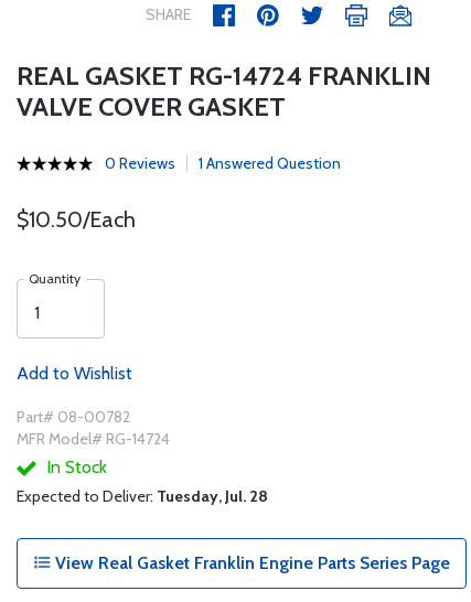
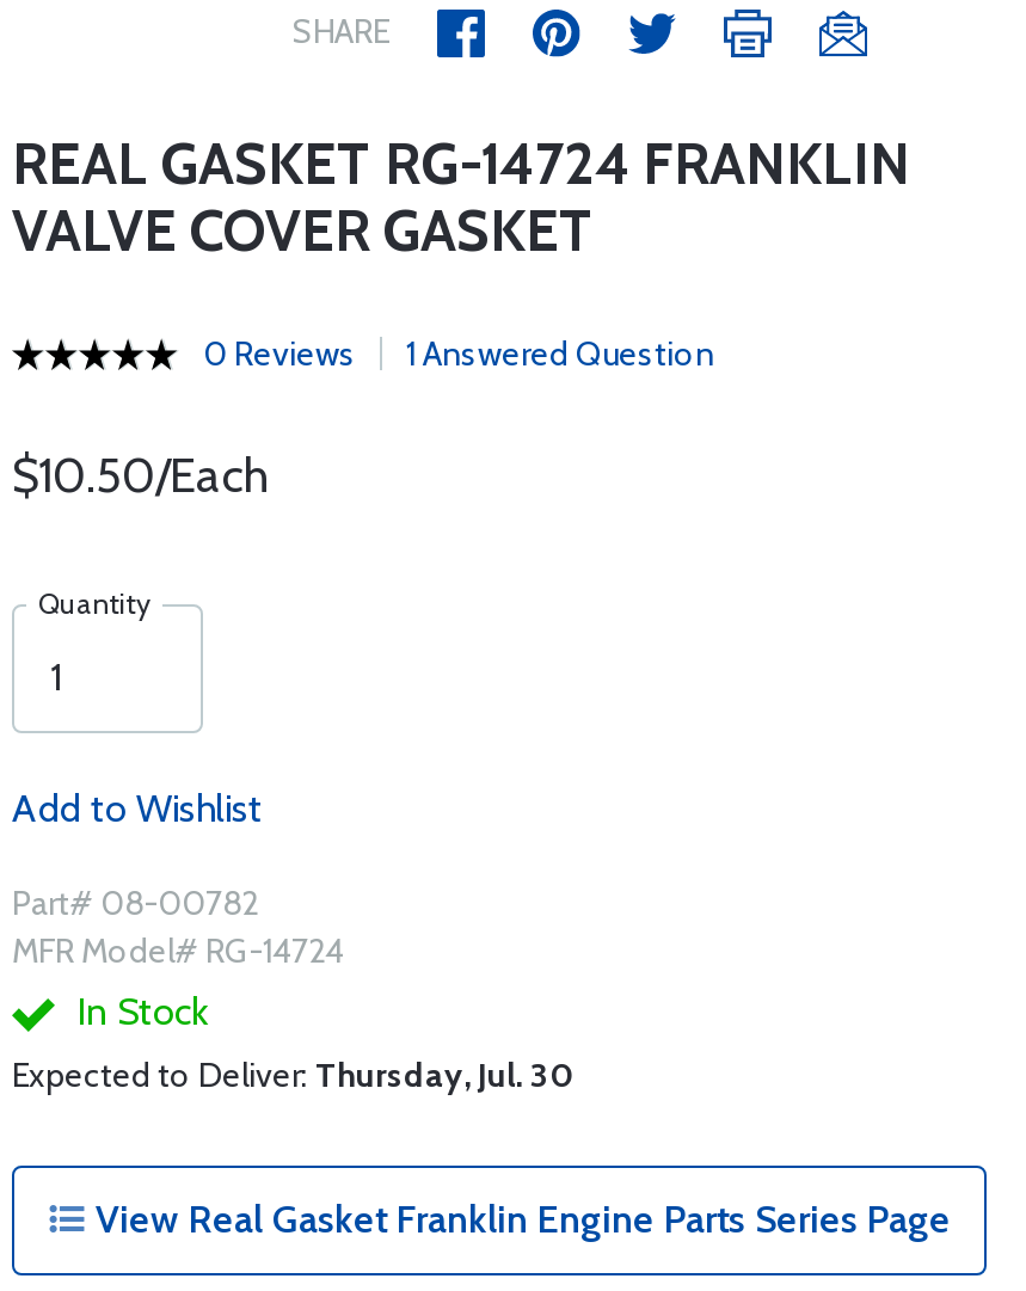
- Expected to Deliver: Tuesday, Jul. 28
+ Expected to Deliver: Thursday, Jul. 30
